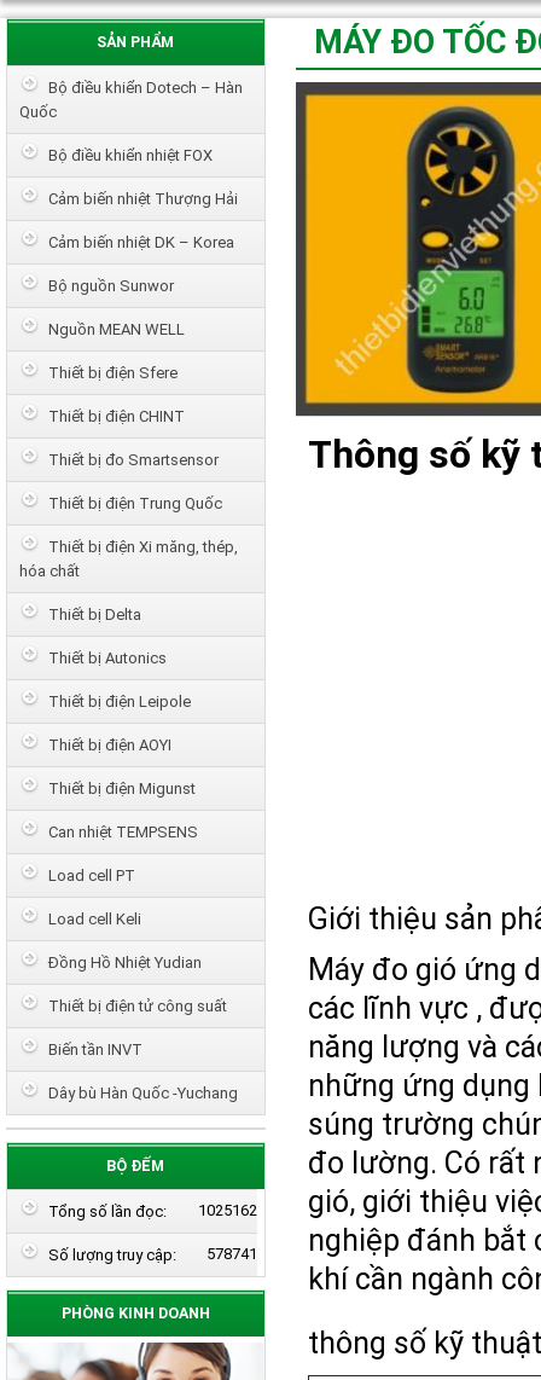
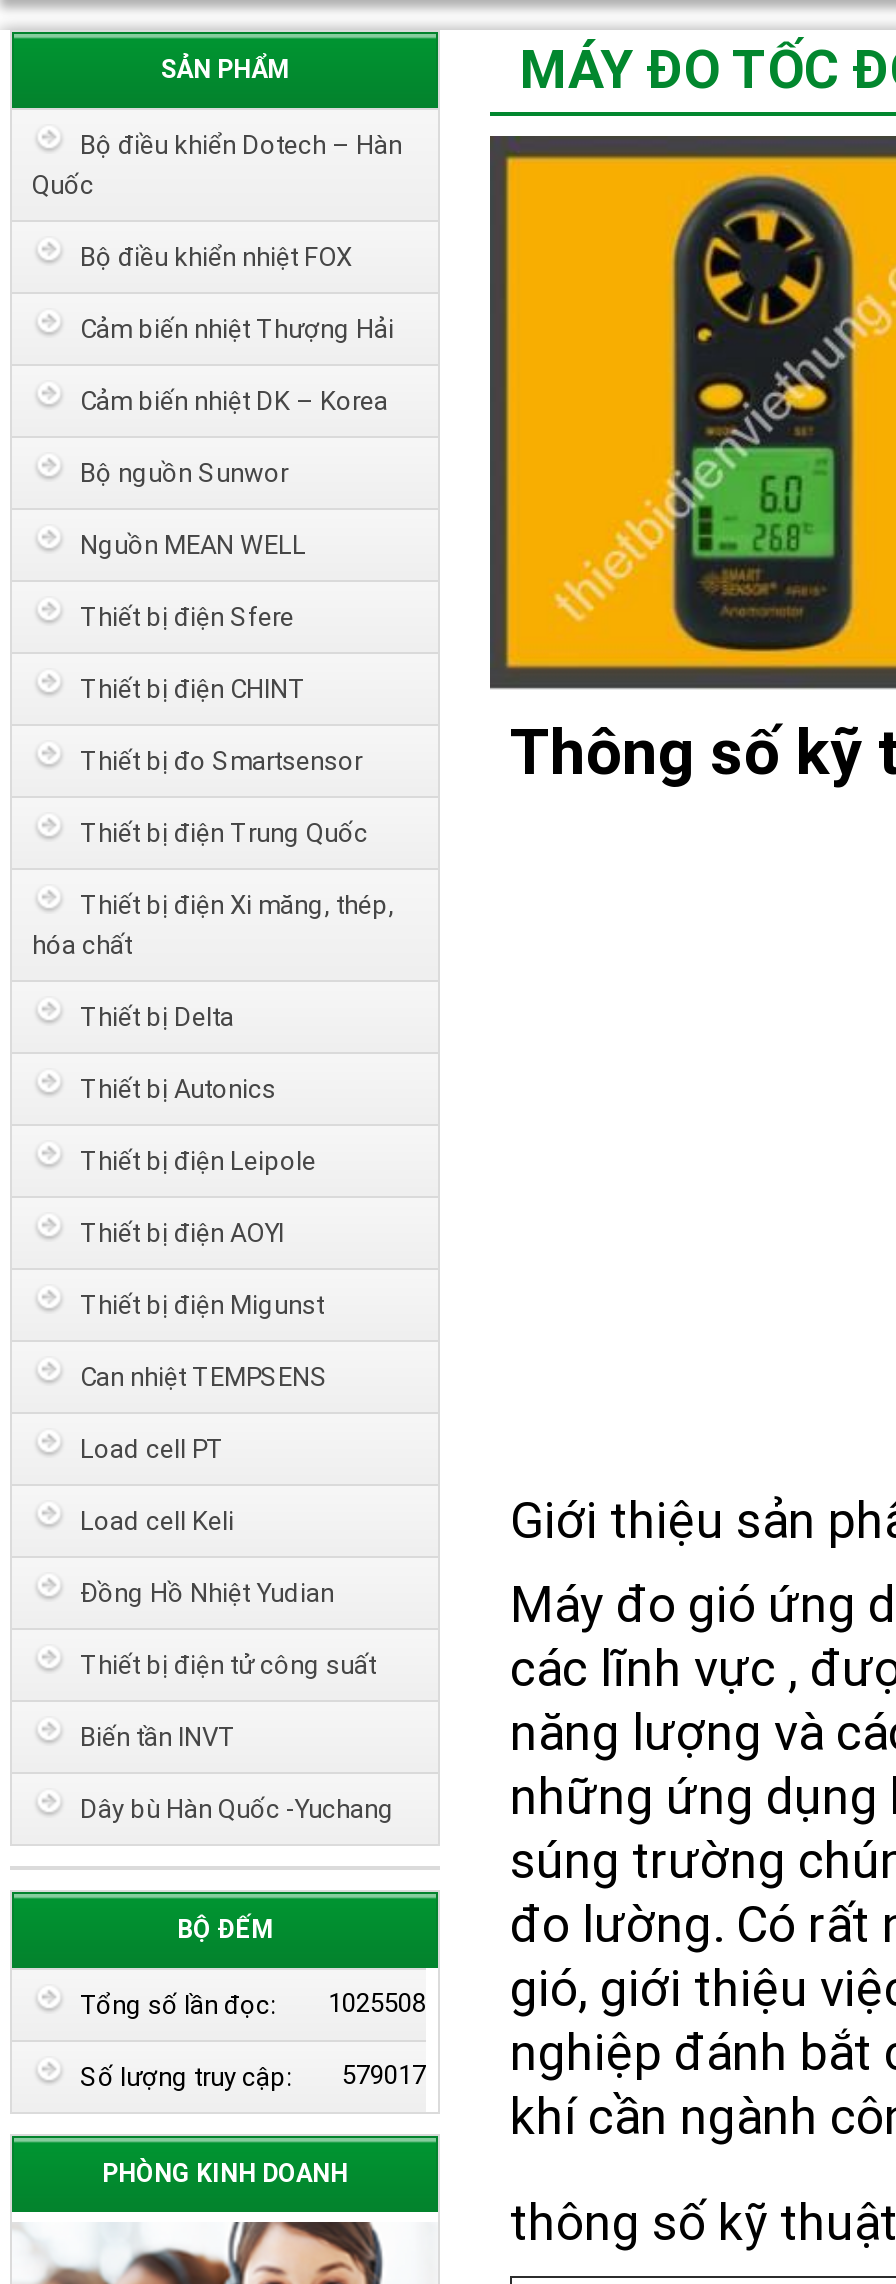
- Tổng số lần đọc: 1025162
+ Tổng số lần đọc: 1025508

- Số lượng truy cập: 578741
+ Số lượng truy cập: 579017
